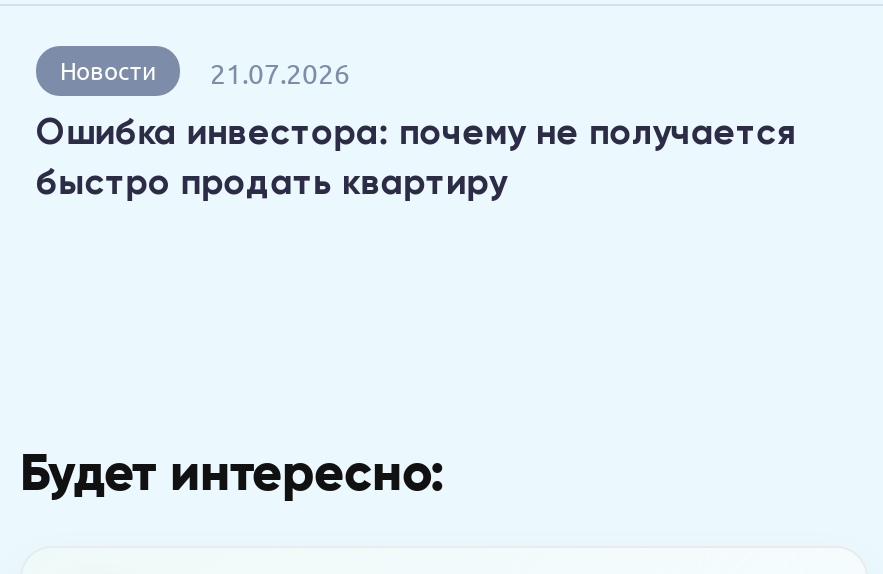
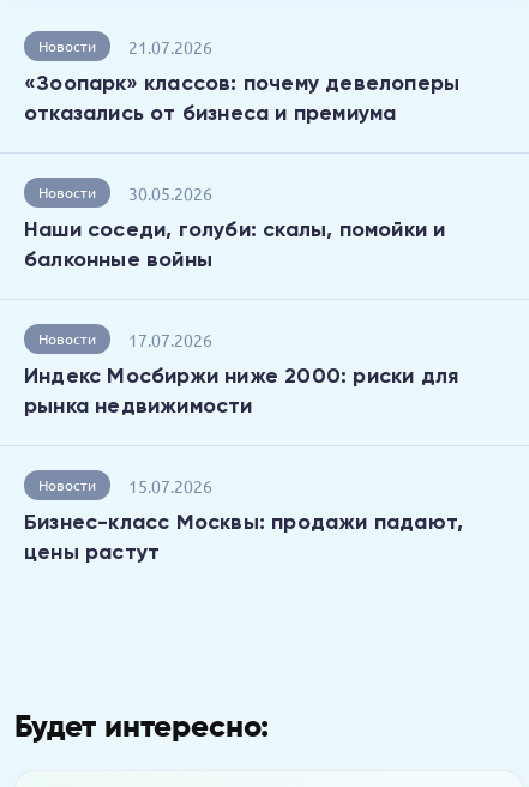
- Ошибка инвестора: почему не получается
- быстро продать квартиру
+ «Зоопарк» классов: почему девелоперы
+ отказались от бизнеса и премиума
+ Новости
+ 30.05.2026
+ Наши соседи, голуби: скалы, помойки и
+ балконные войны
+ Новости
+ 17.07.2026
+ Индекс Мосбиржи ниже 2000: риски для
+ рынка недвижимости
+ Новости
+ 15.07.2026
+ Бизнес-класс Москвы: продажи падают,
+ цены растут
